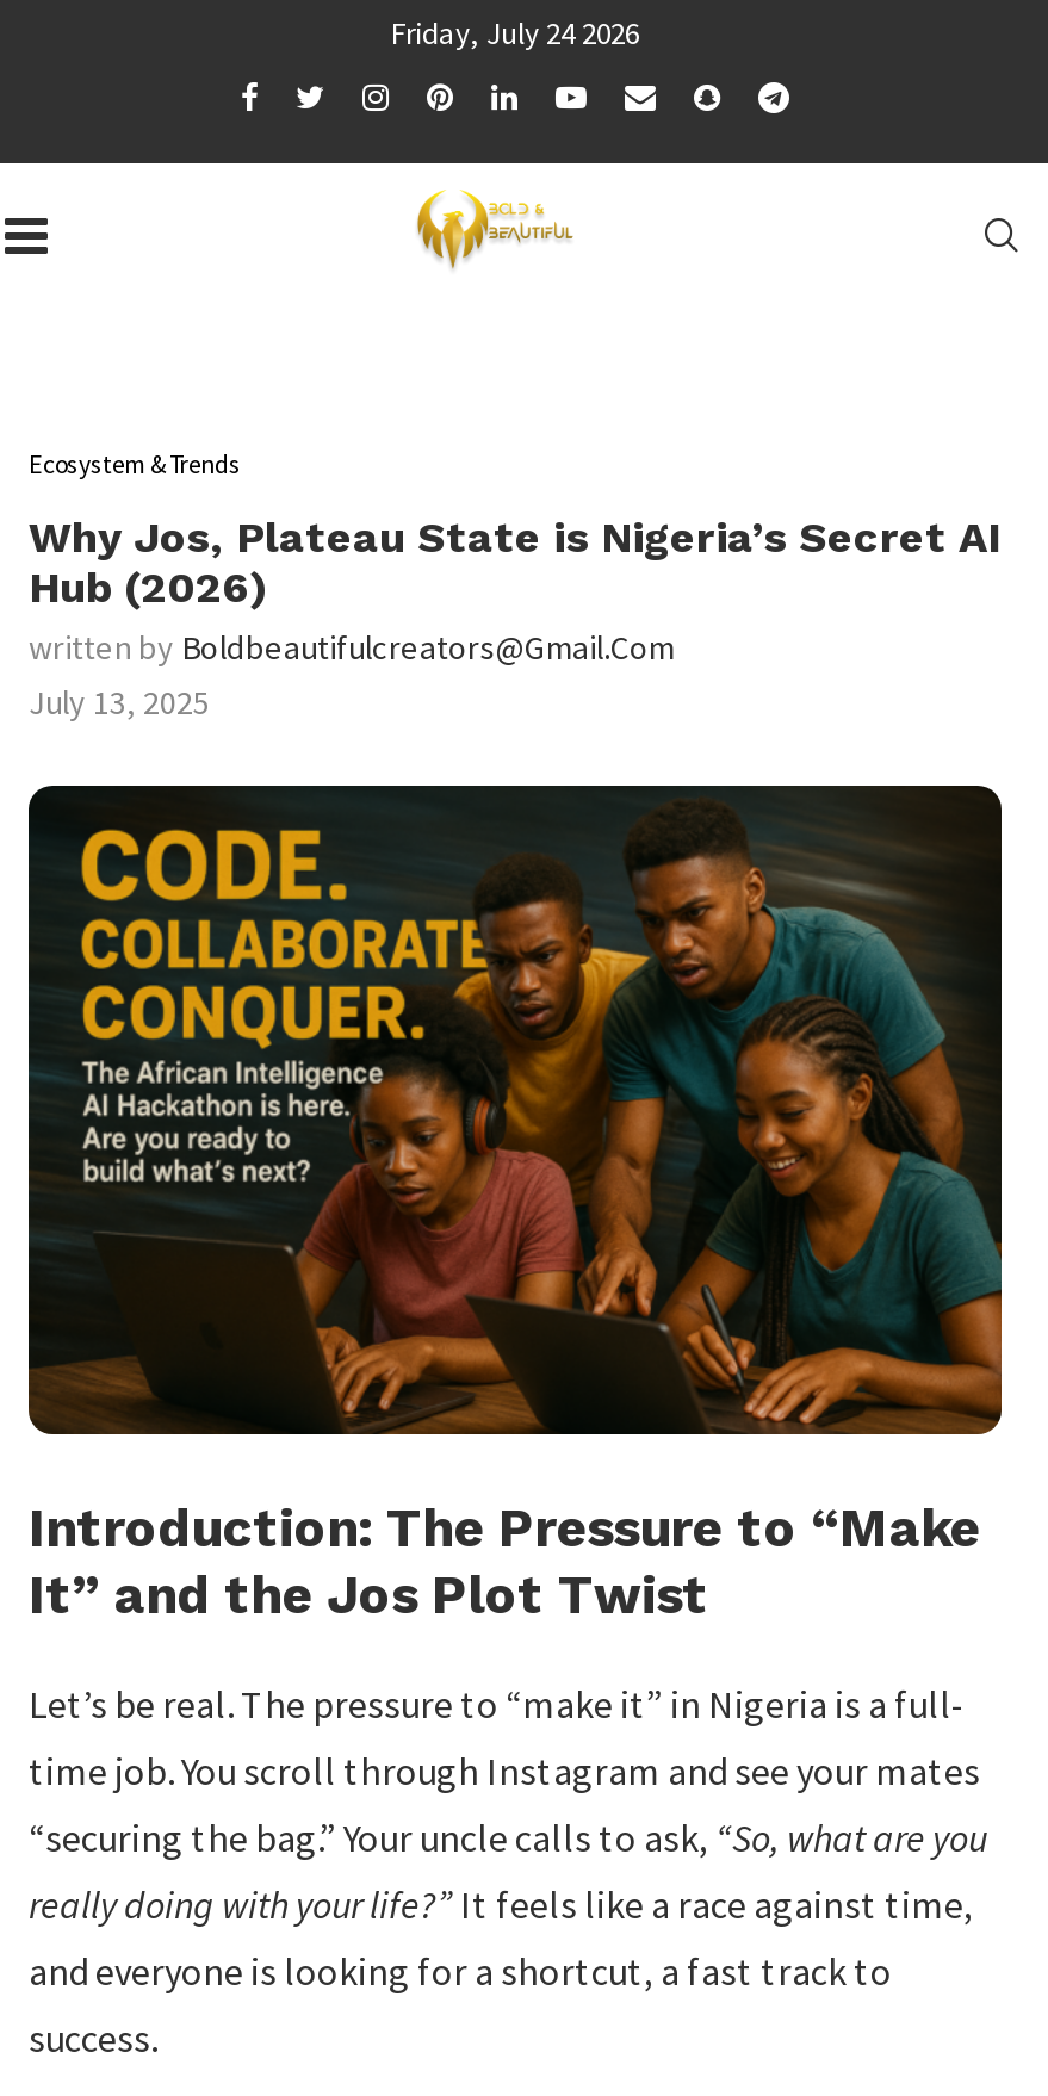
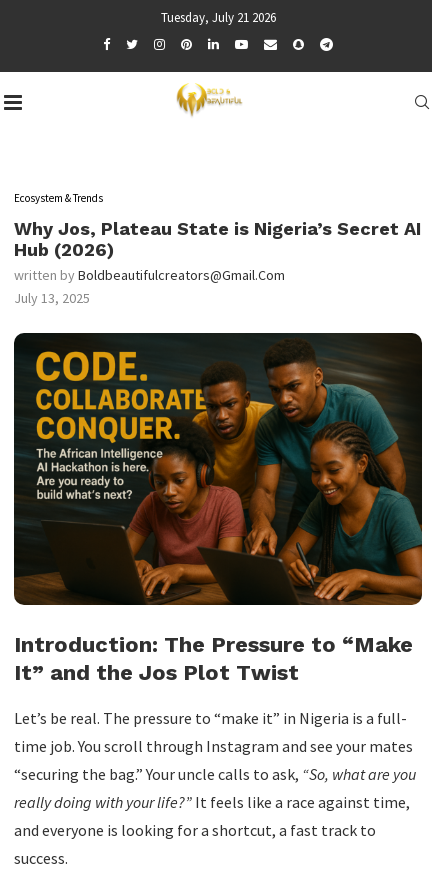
- Friday, July 24 2026
+ Tuesday, July 21 2026
